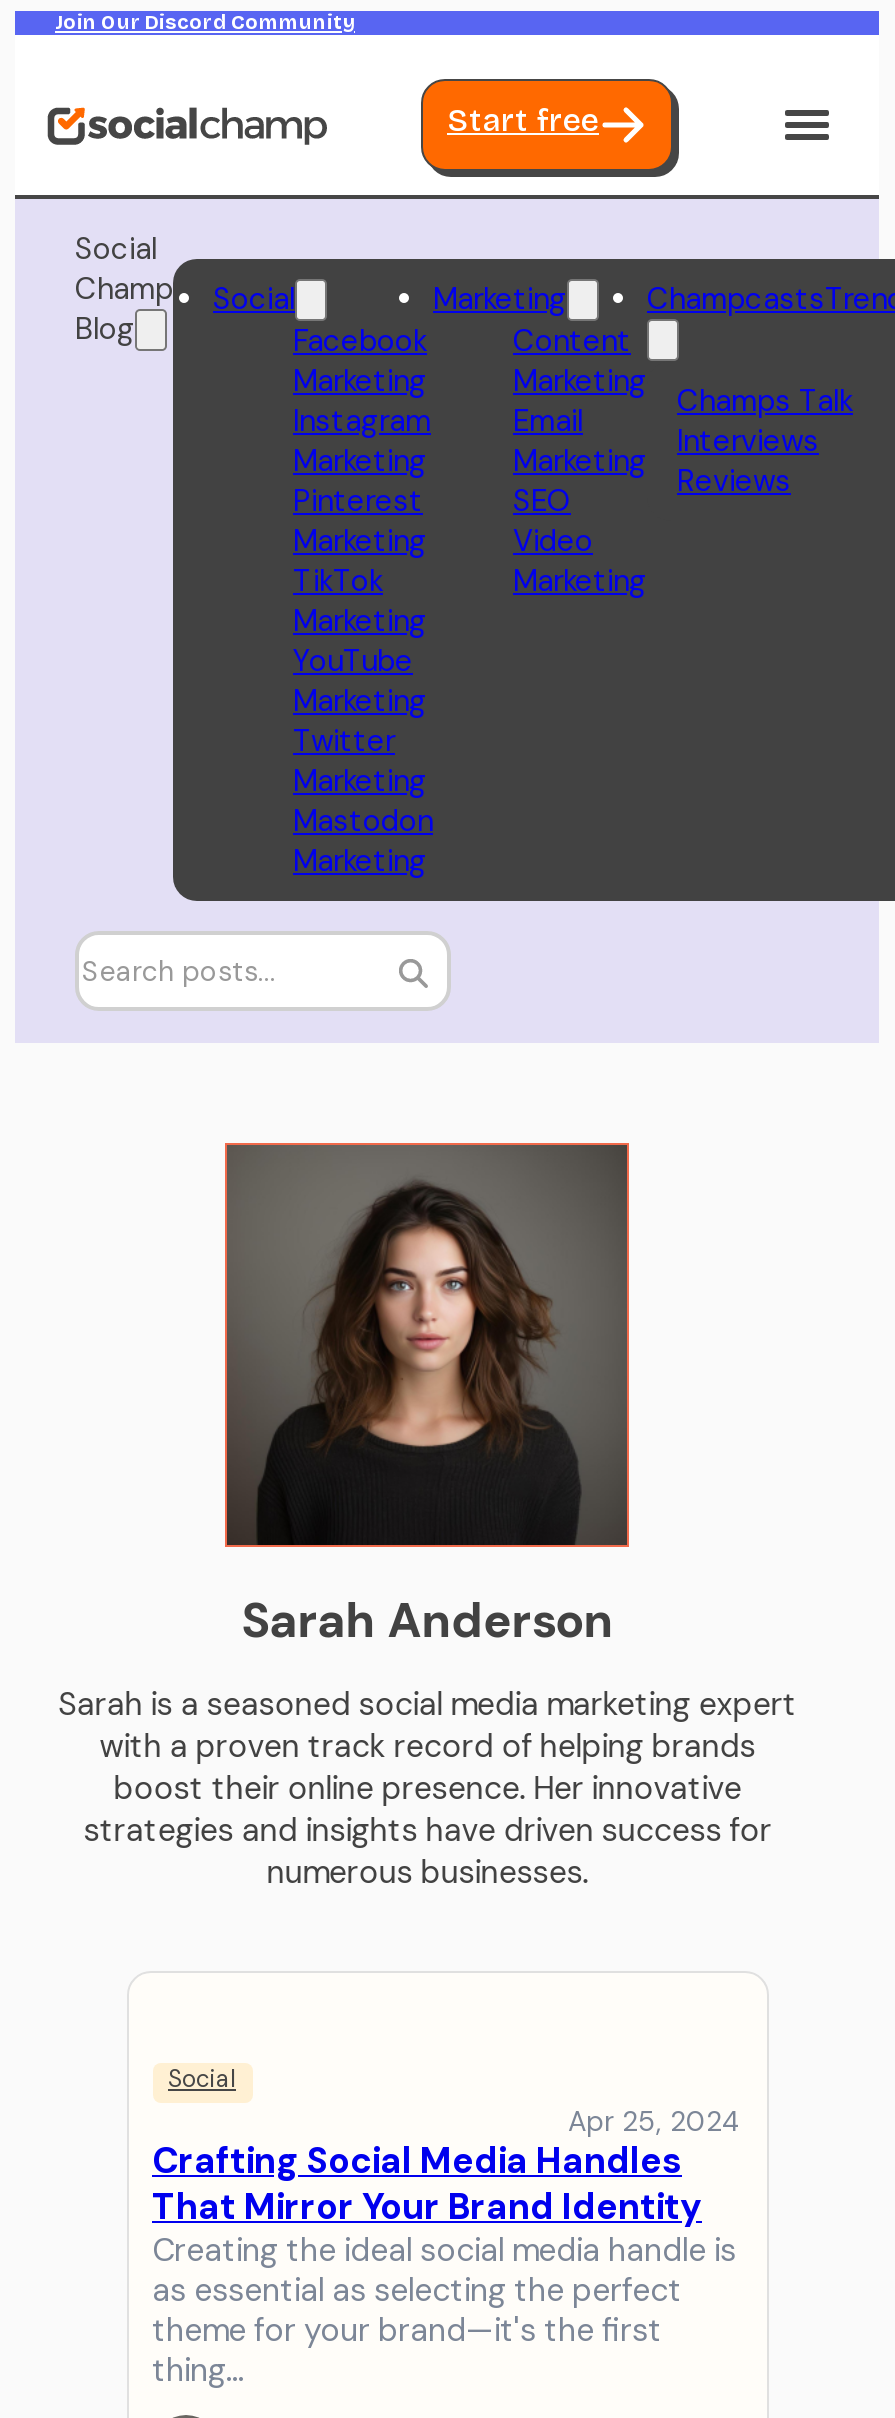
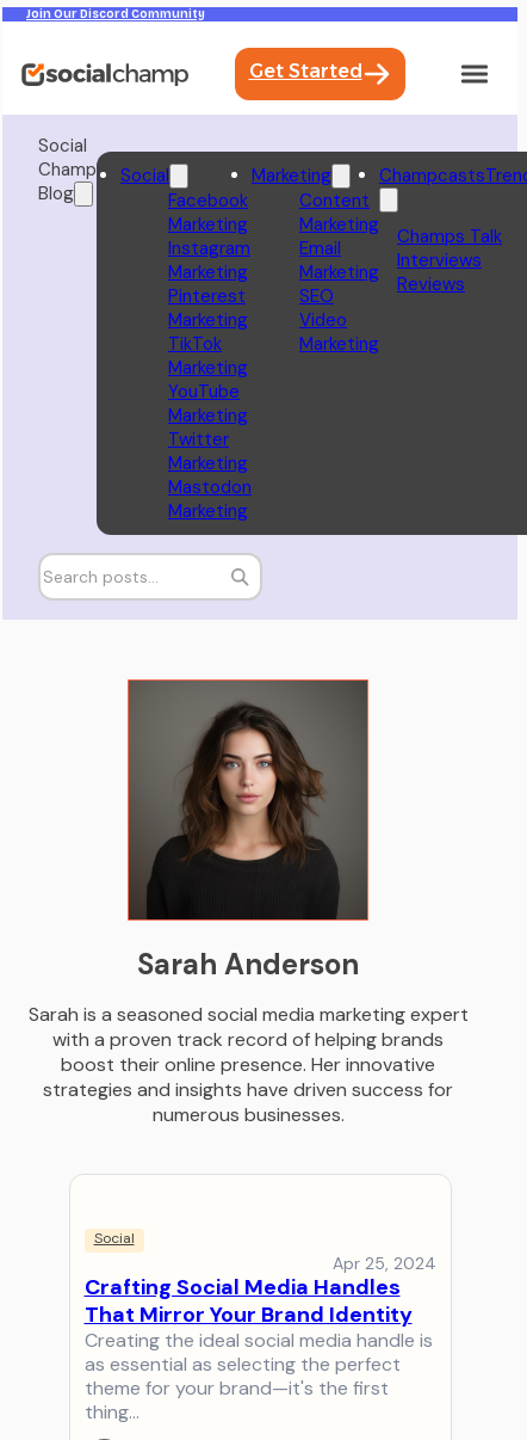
- Start free
+ Get Started
